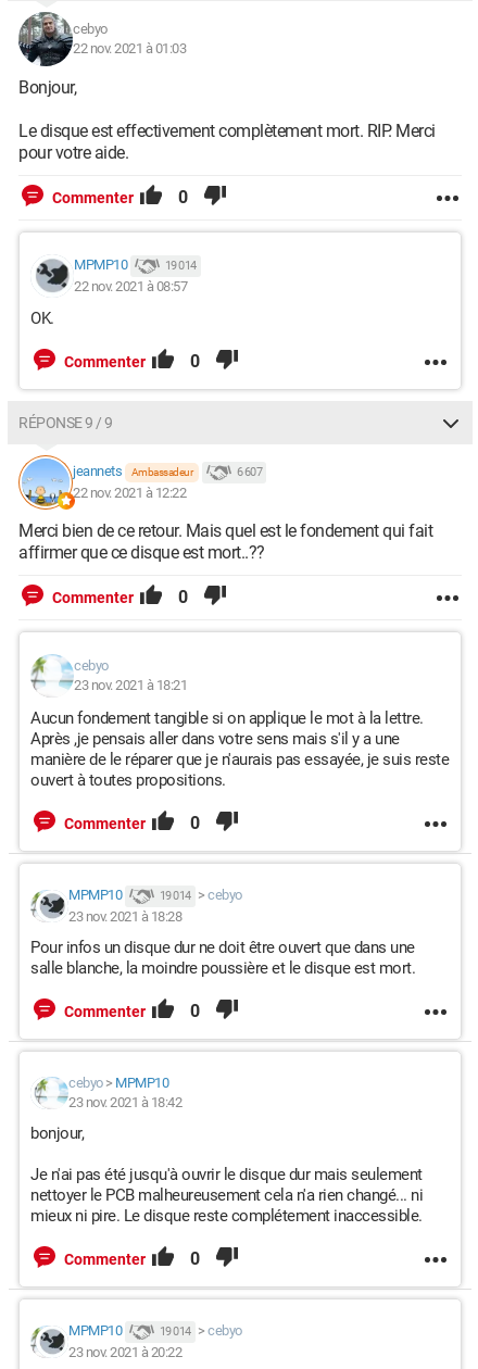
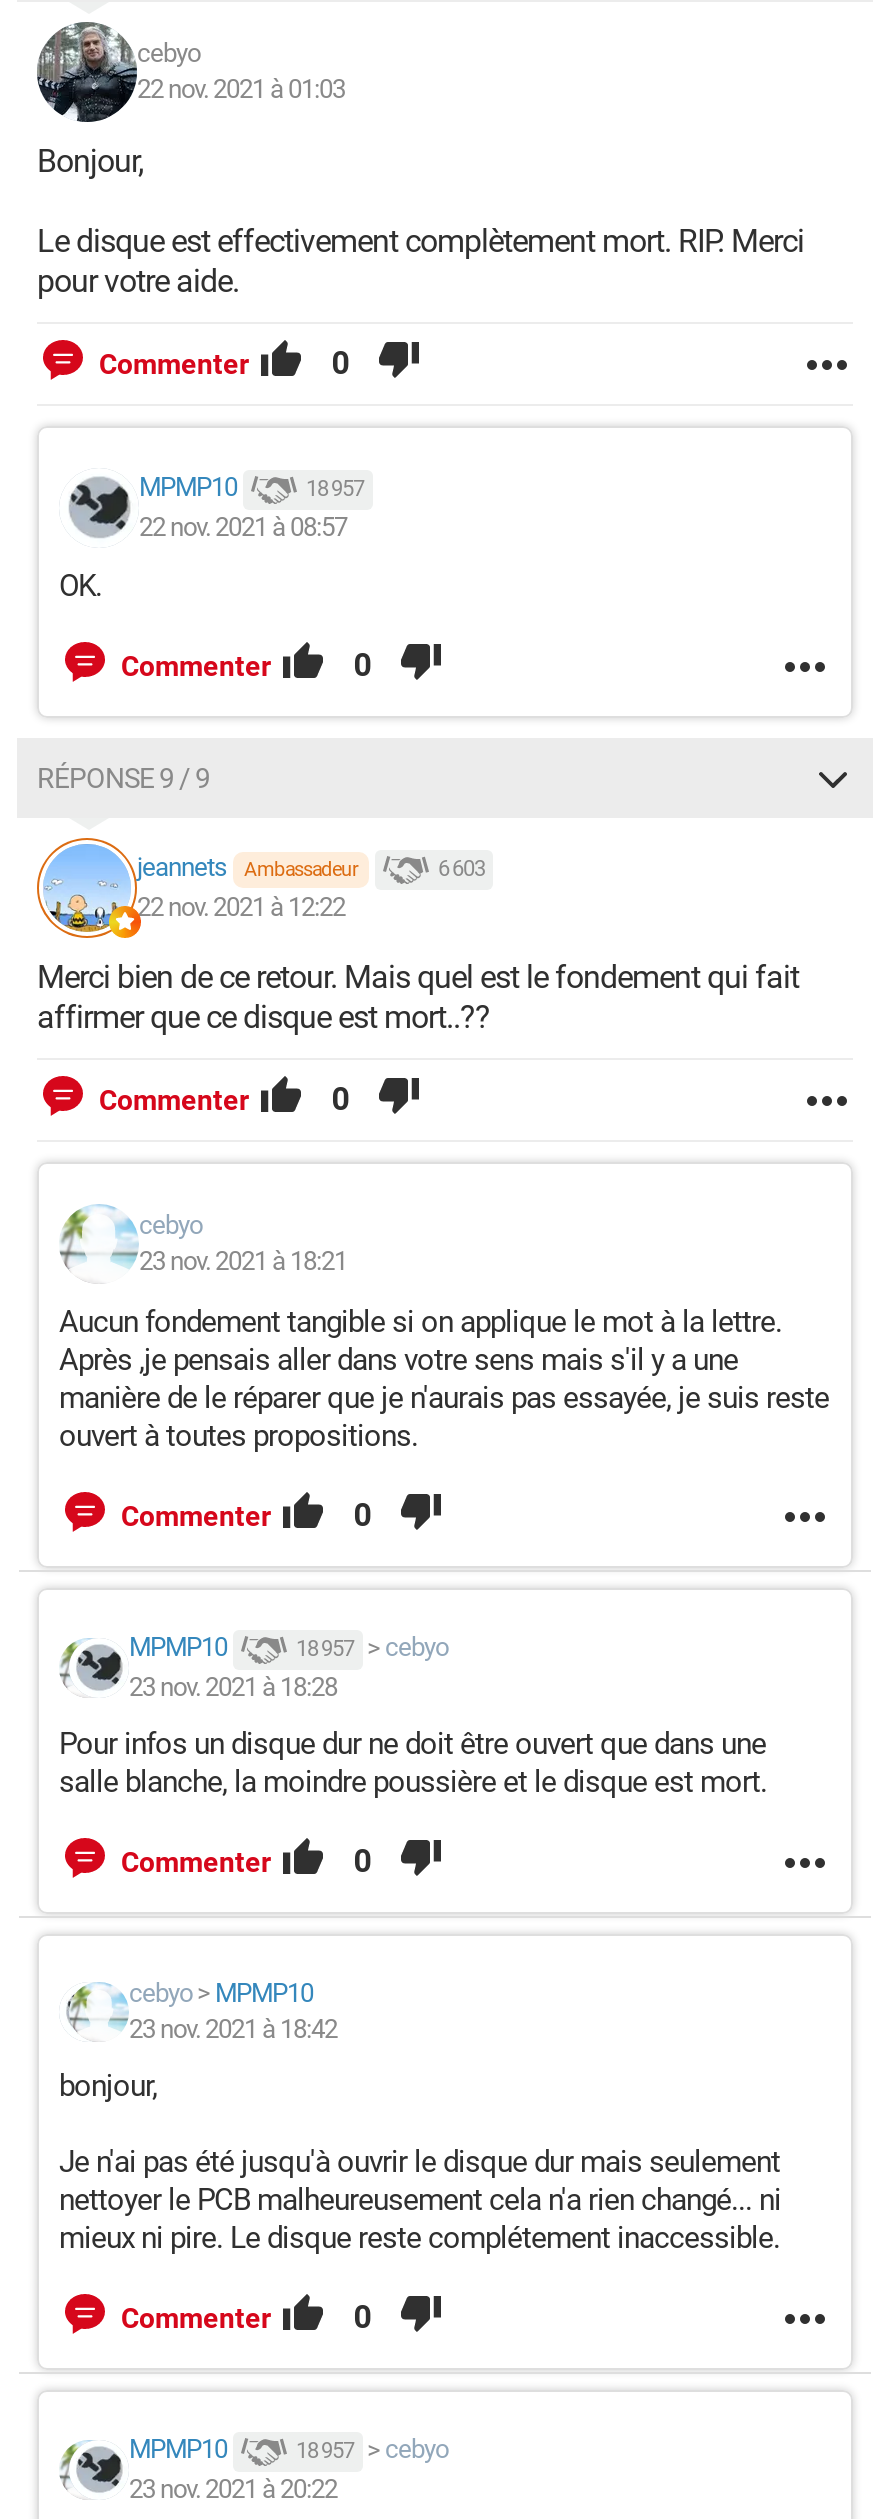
- 19 014
+ 18 957

- 6 607
+ 6 603

- 19 014 > cebyo
+ 18 957 > cebyo

- 19 014 > cebyo
+ 18 957 > cebyo
